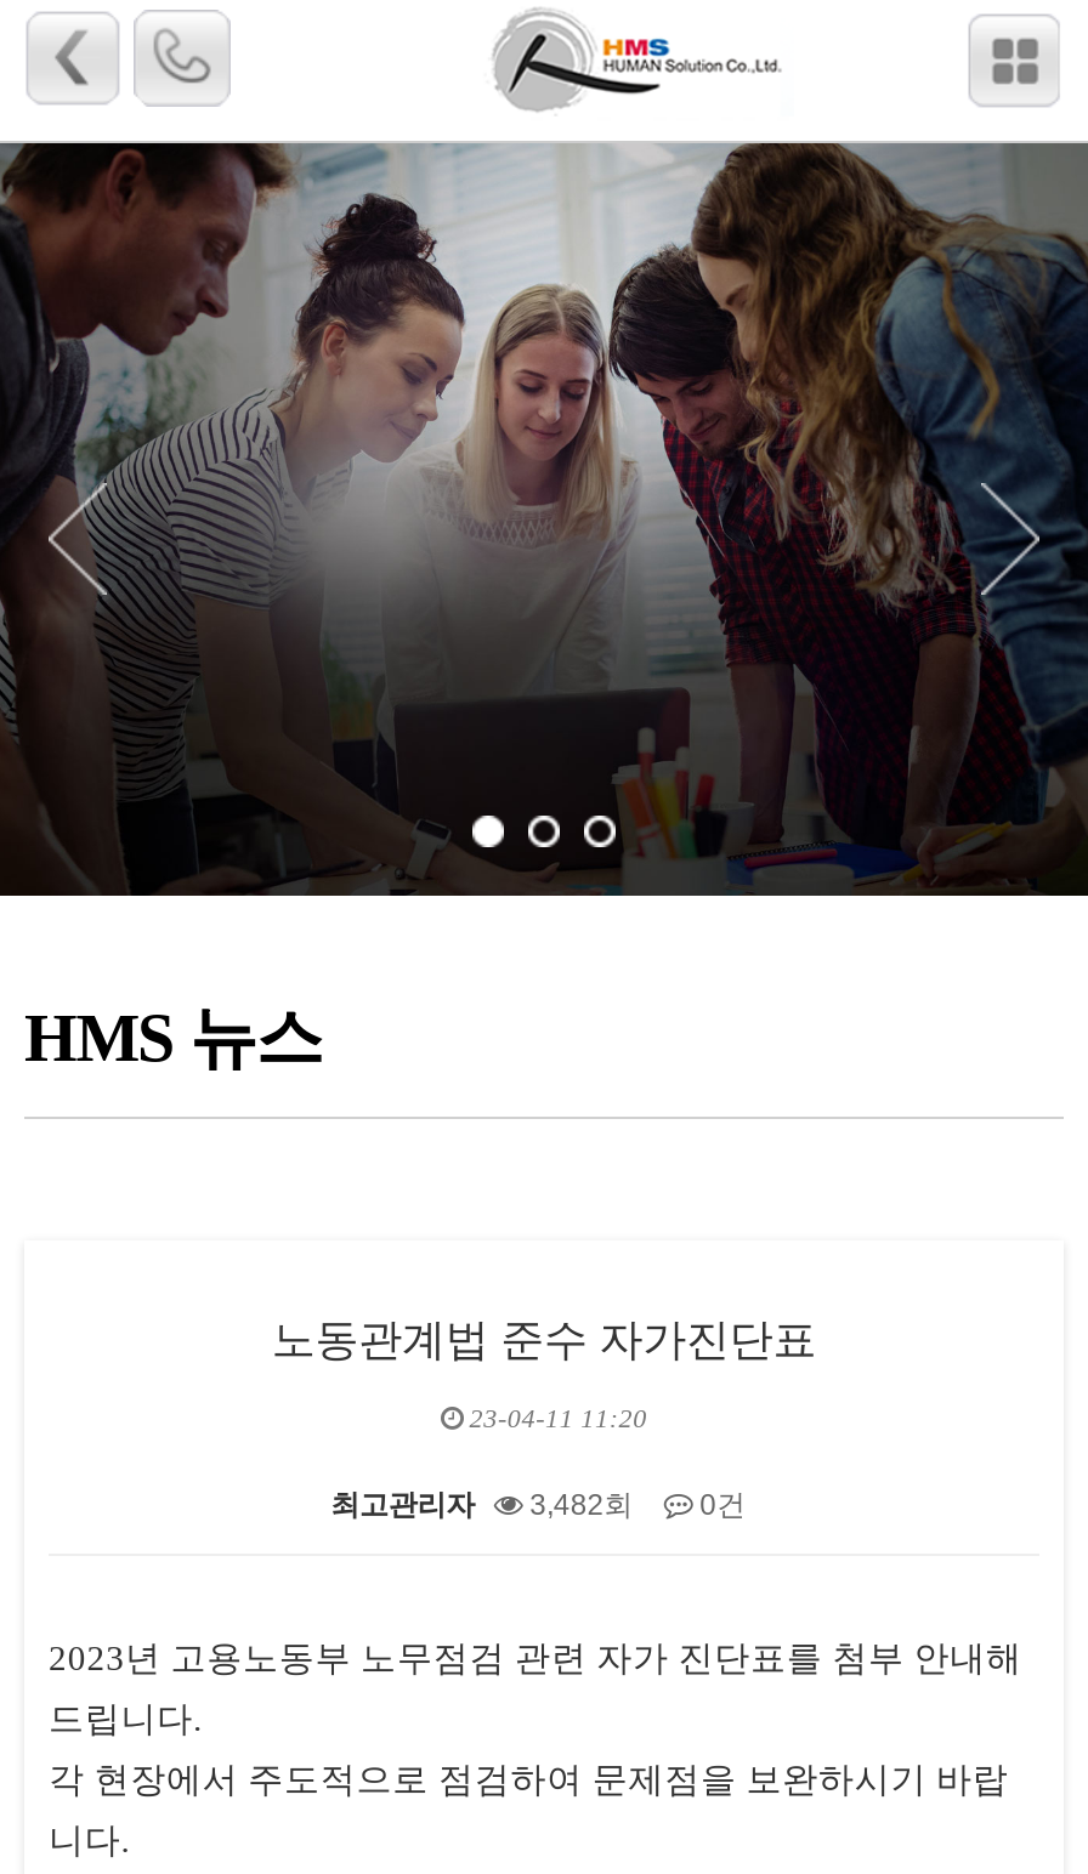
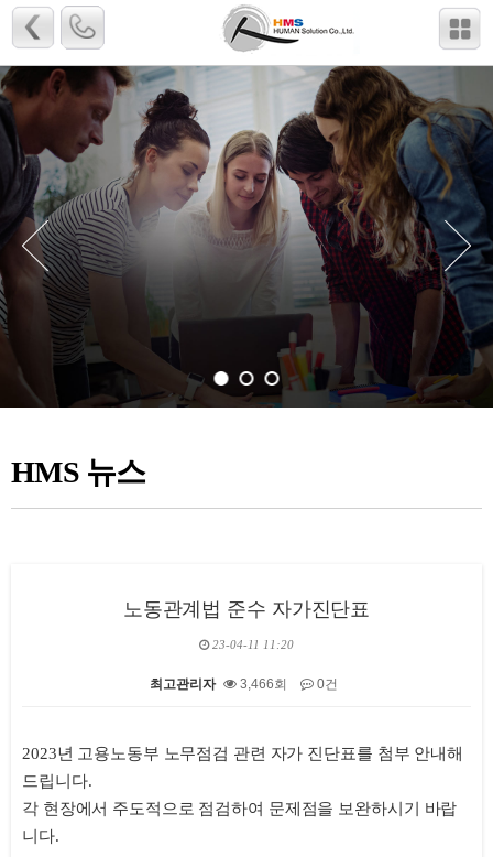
- 최고관리자 3,482회 0건
+ 최고관리자 3,466회 0건
